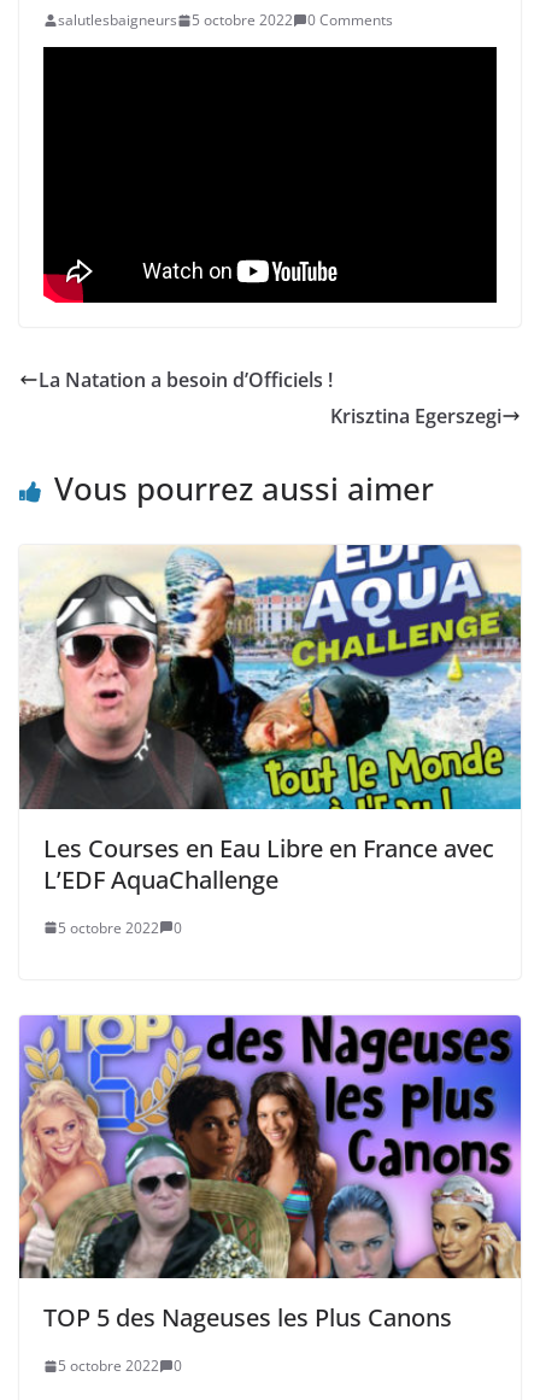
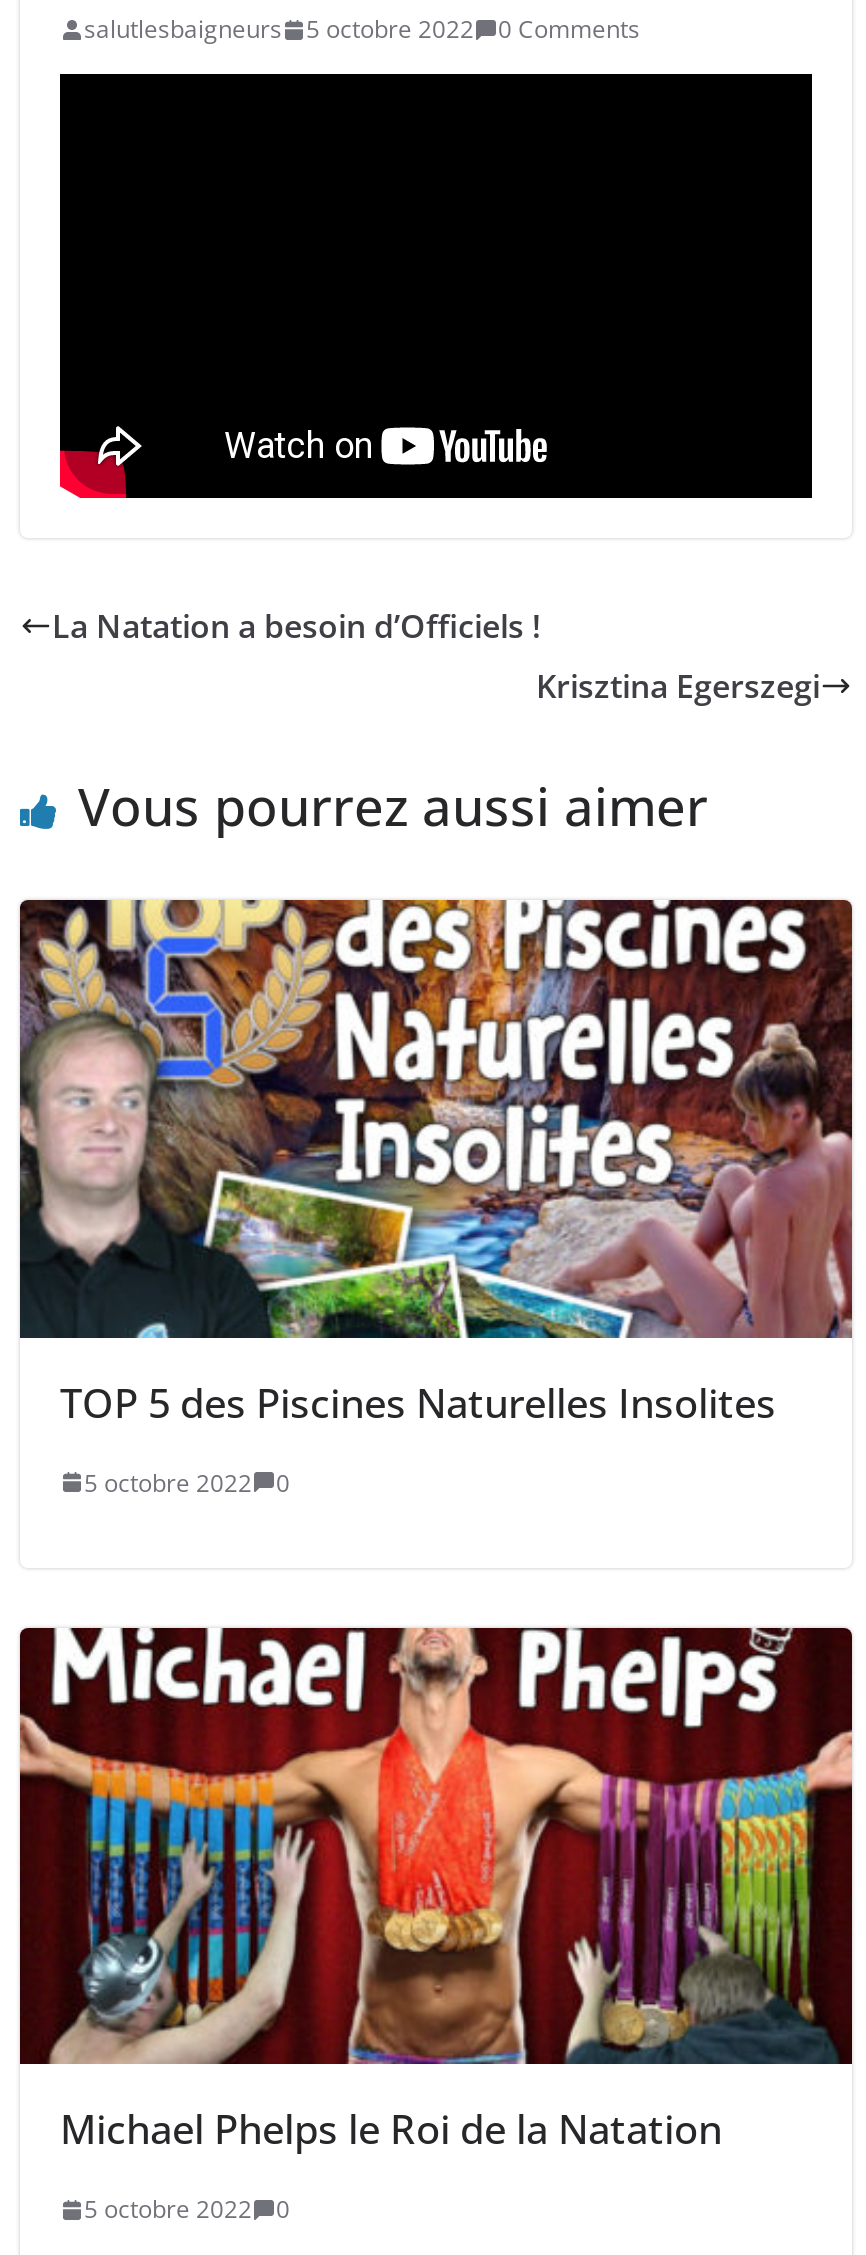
- [image]
- Les Courses en Eau Libre en France avec
- L’EDF AquaChallenge
+ [image]
+ TOP 5 des Piscines Naturelles Insolites

- [image]
- TOP 5 des Nageuses les Plus Canons
+ [image]
+ Michael Phelps le Roi de la Natation
